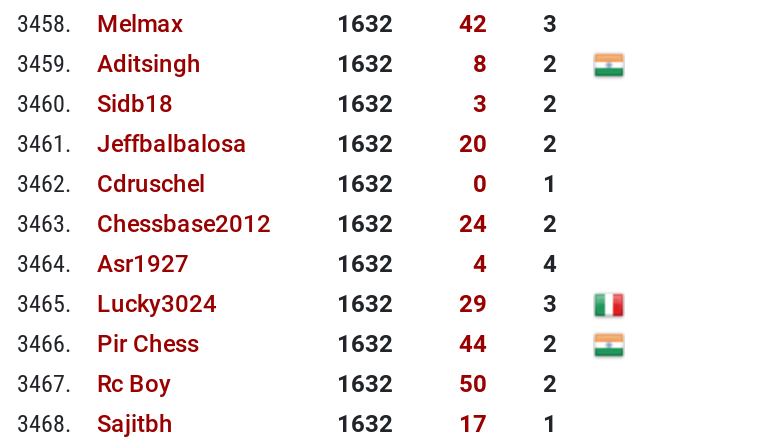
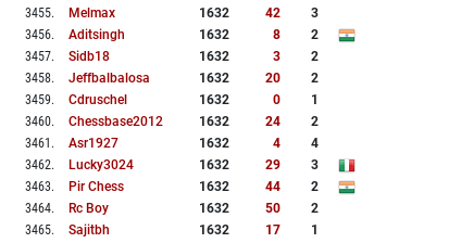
- 3458. Melmax
+ 3455. Melmax

- 3459. Aditsingh
+ 3456. Aditsingh

- 3460. Sidb18
+ 3457. Sidb18

- 3461. Jeffbalbalosa
+ 3458. Jeffbalbalosa

- 3462. Cdruschel
+ 3459. Cdruschel

- 3463. Chessbase2012
+ 3460. Chessbase2012

- 3464. Asr1927
+ 3461. Asr1927

- 3465. Lucky3024
+ 3462. Lucky3024

- 3466. Pir Chess
+ 3463. Pir Chess

- 3467. Rc Boy
+ 3464. Rc Boy

- 3468. Sajitbh
+ 3465. Sajitbh
